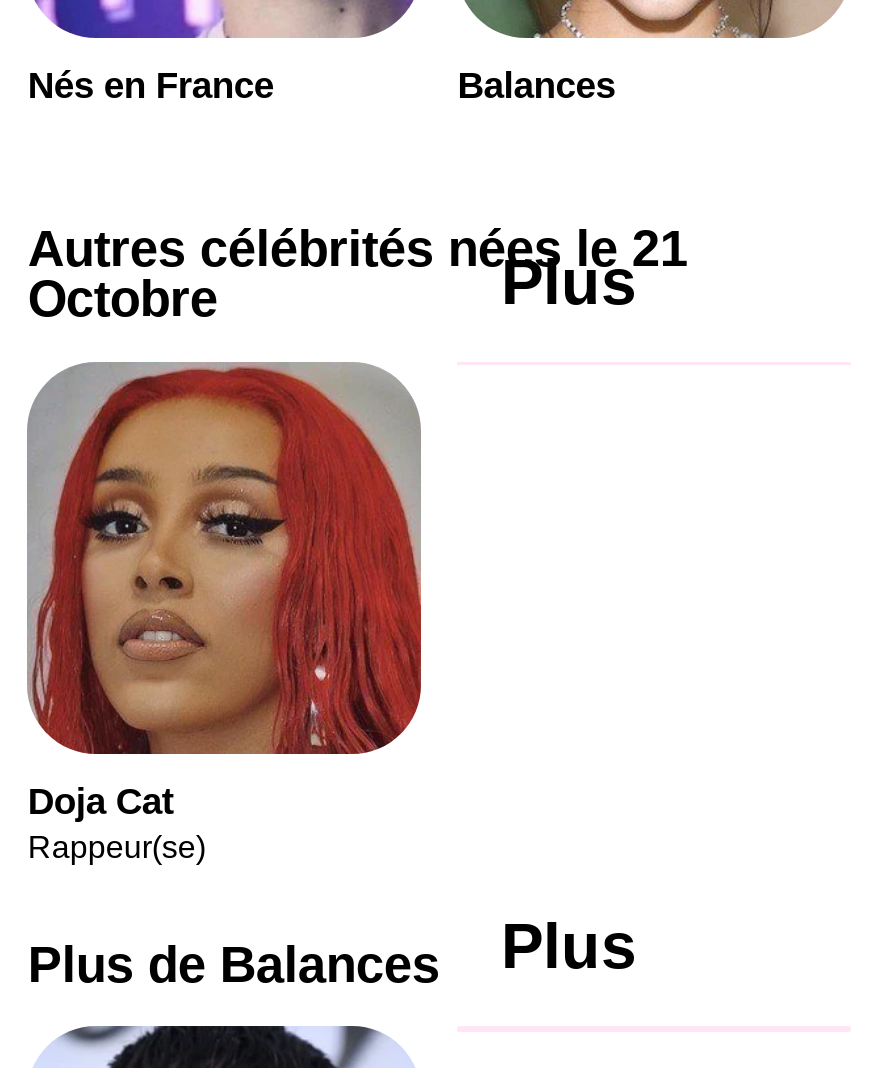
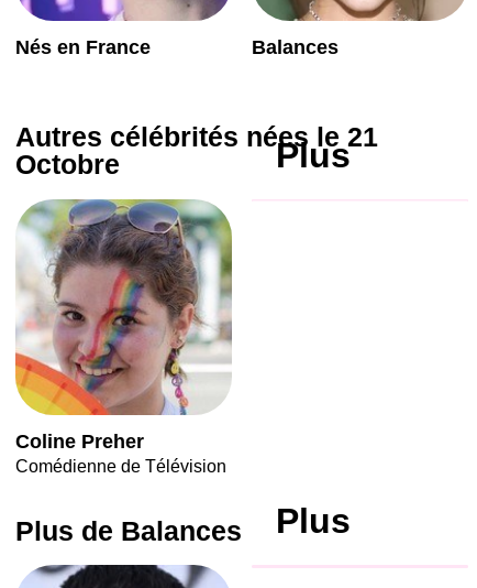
- [image]
- Doja Cat
- Rappeur(se)
+ [image]
+ Coline Preher
+ Comédienne de Télévision
